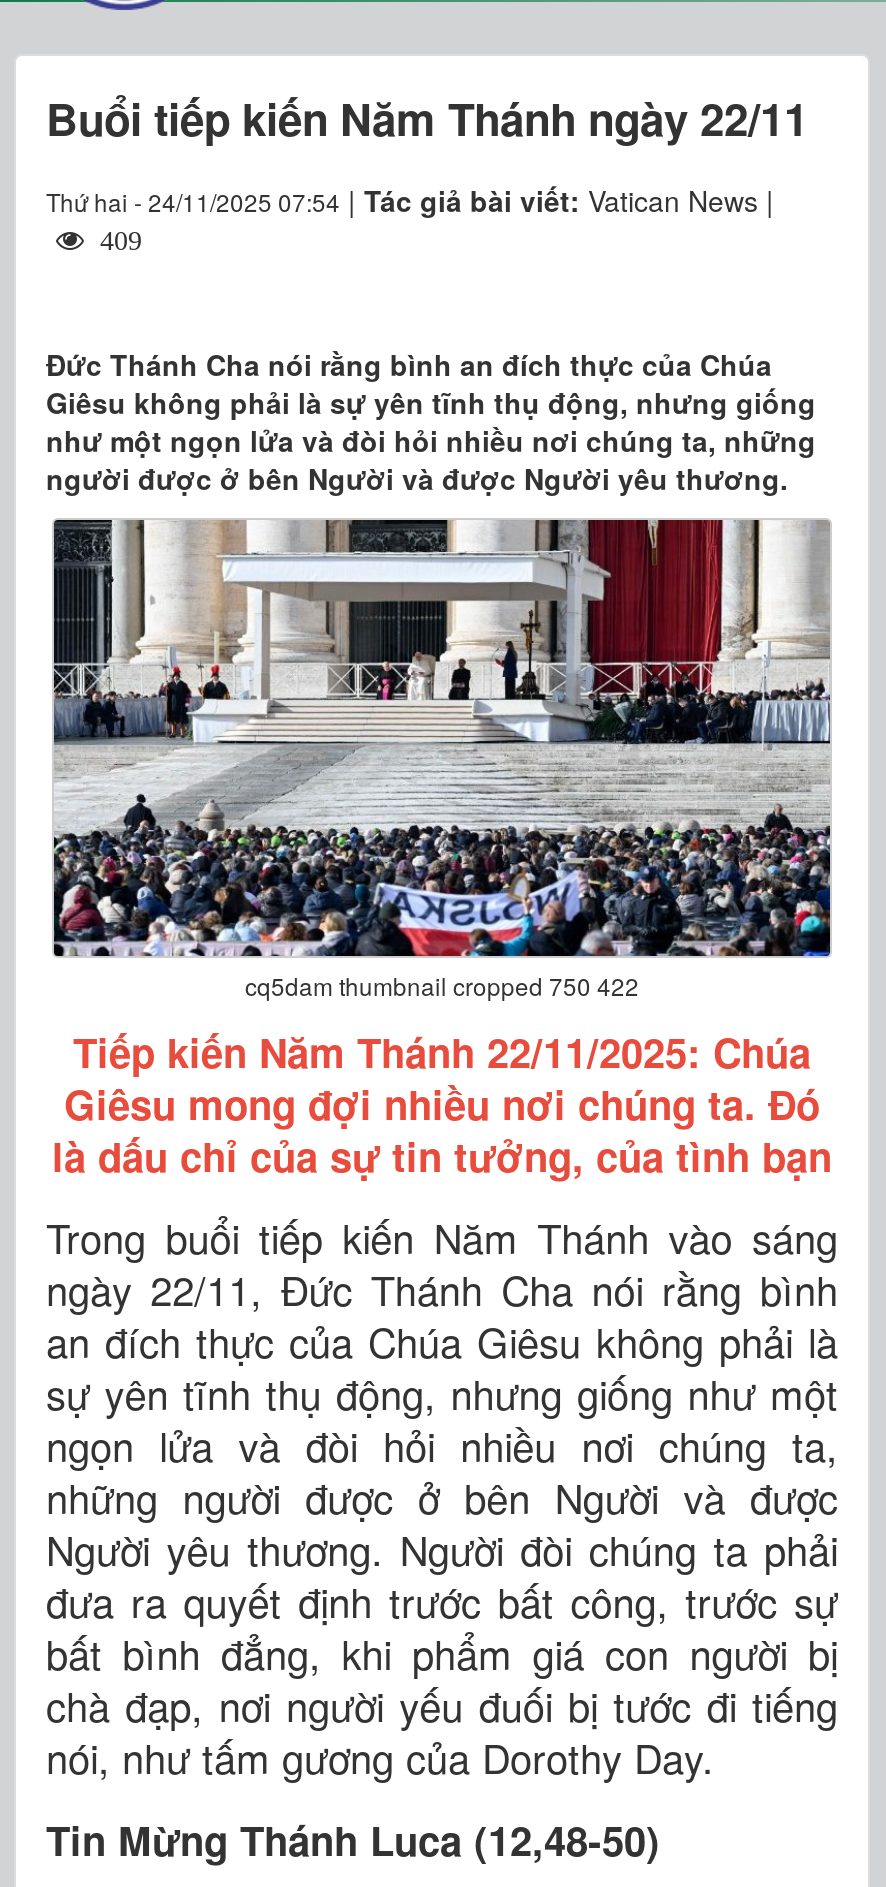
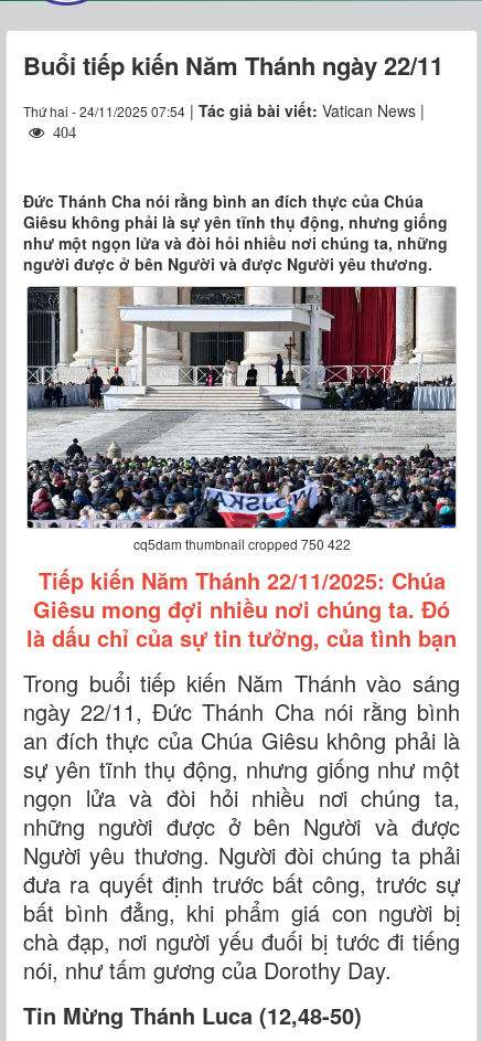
- 409
+ 404
